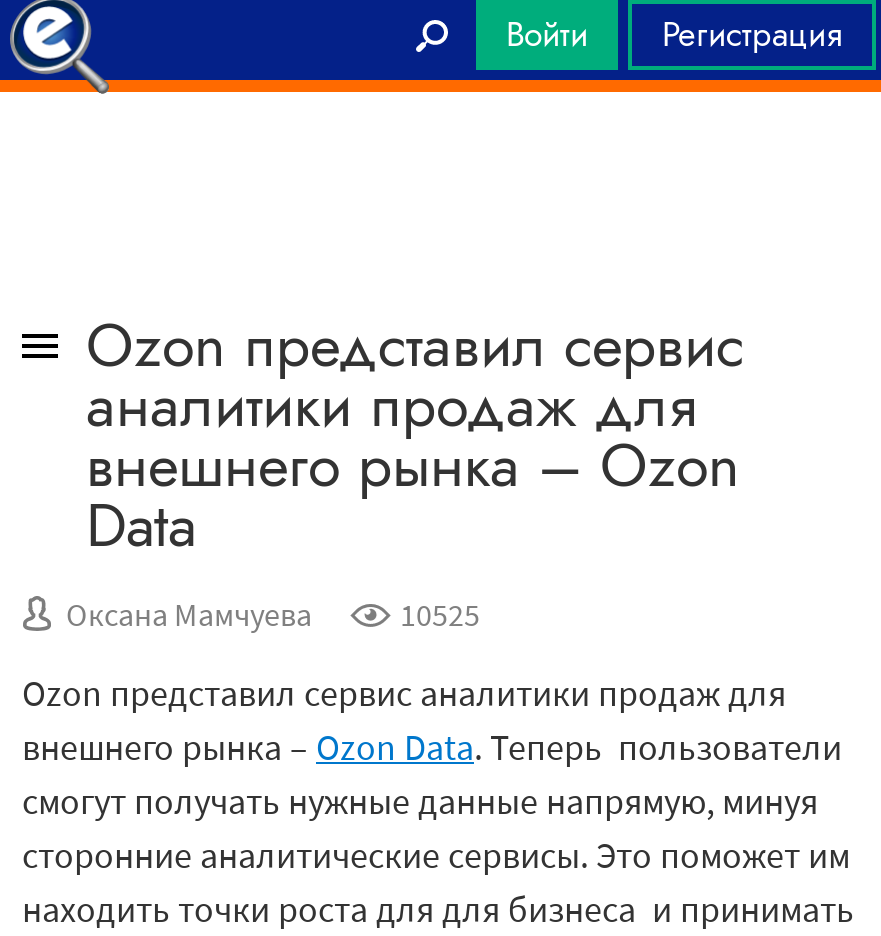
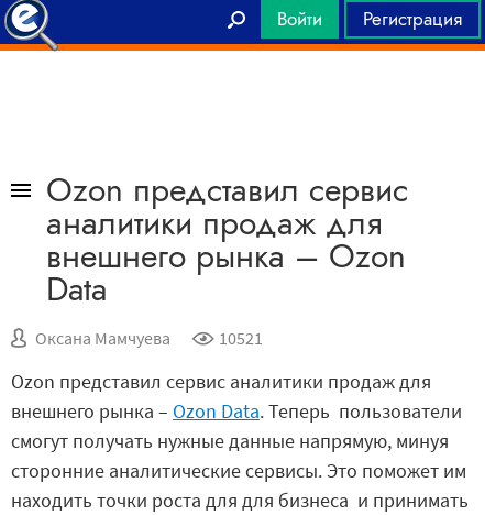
- 10525
+ 10521
